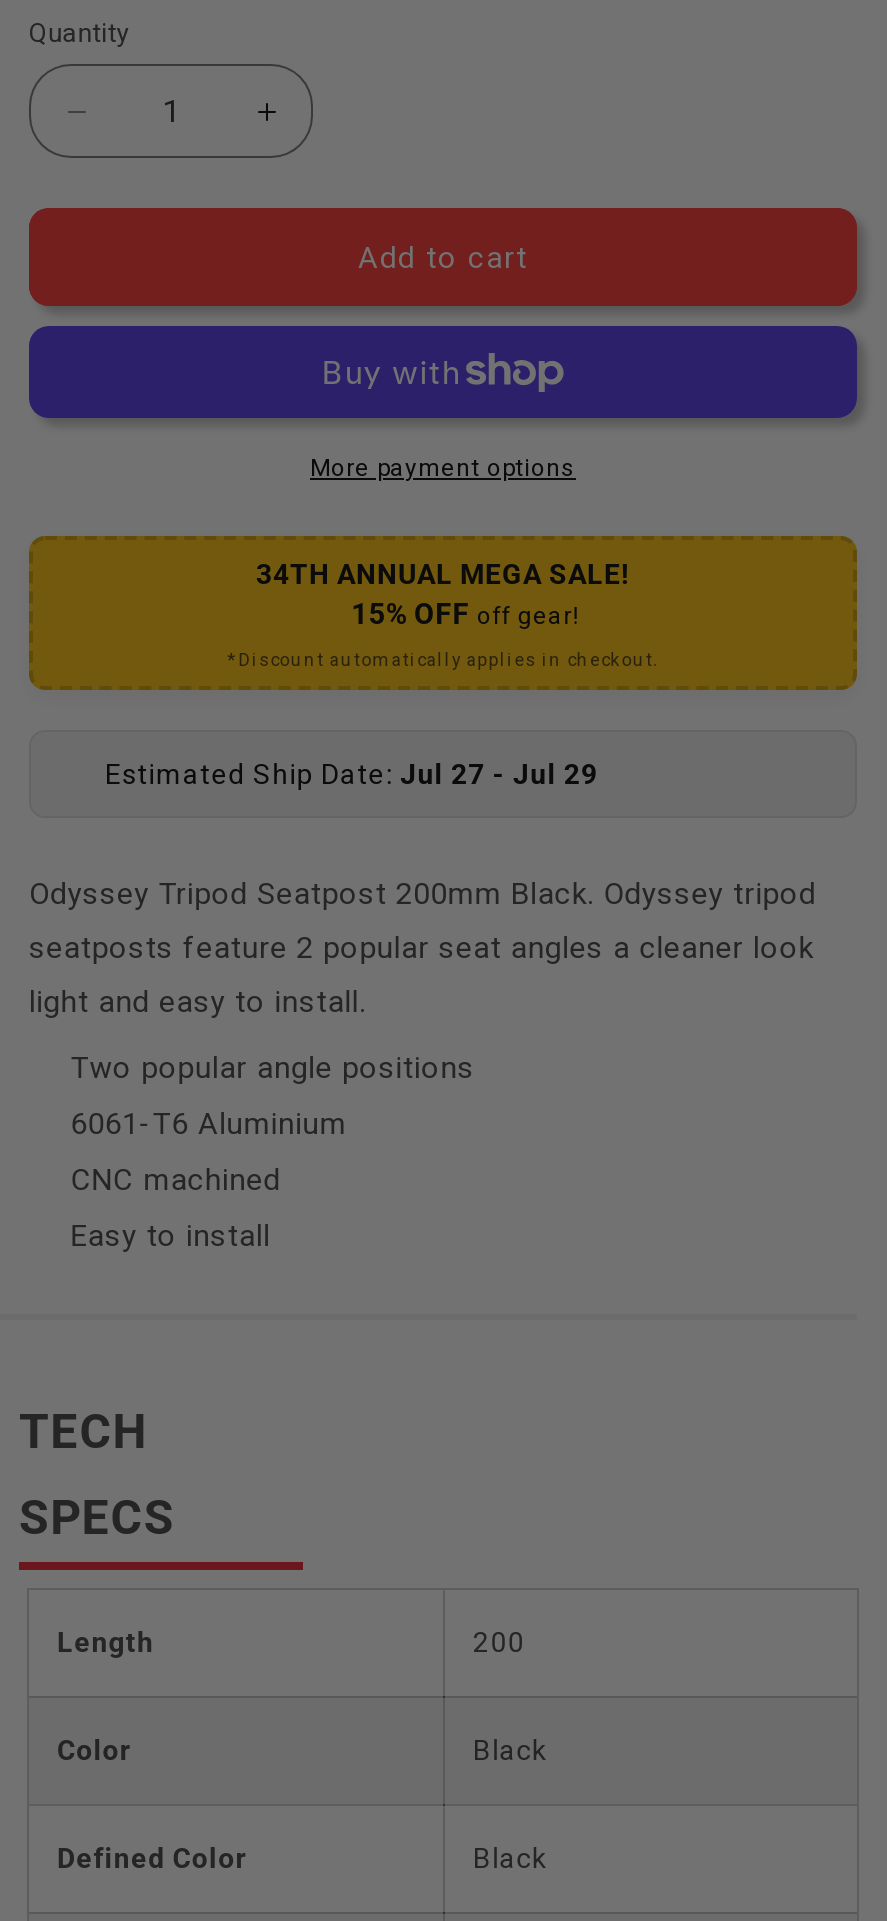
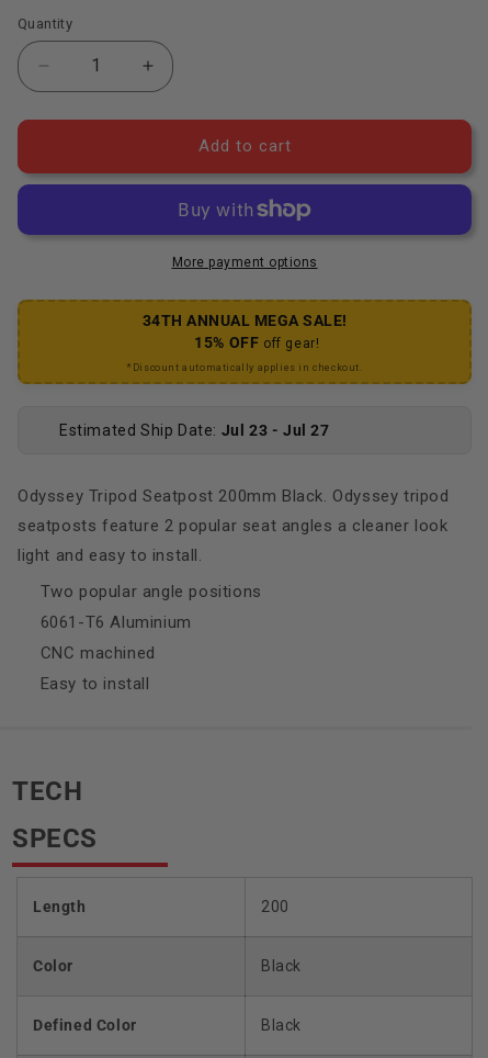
- Estimated Ship Date: Jul 27 - Jul 29
+ Estimated Ship Date: Jul 23 - Jul 27
